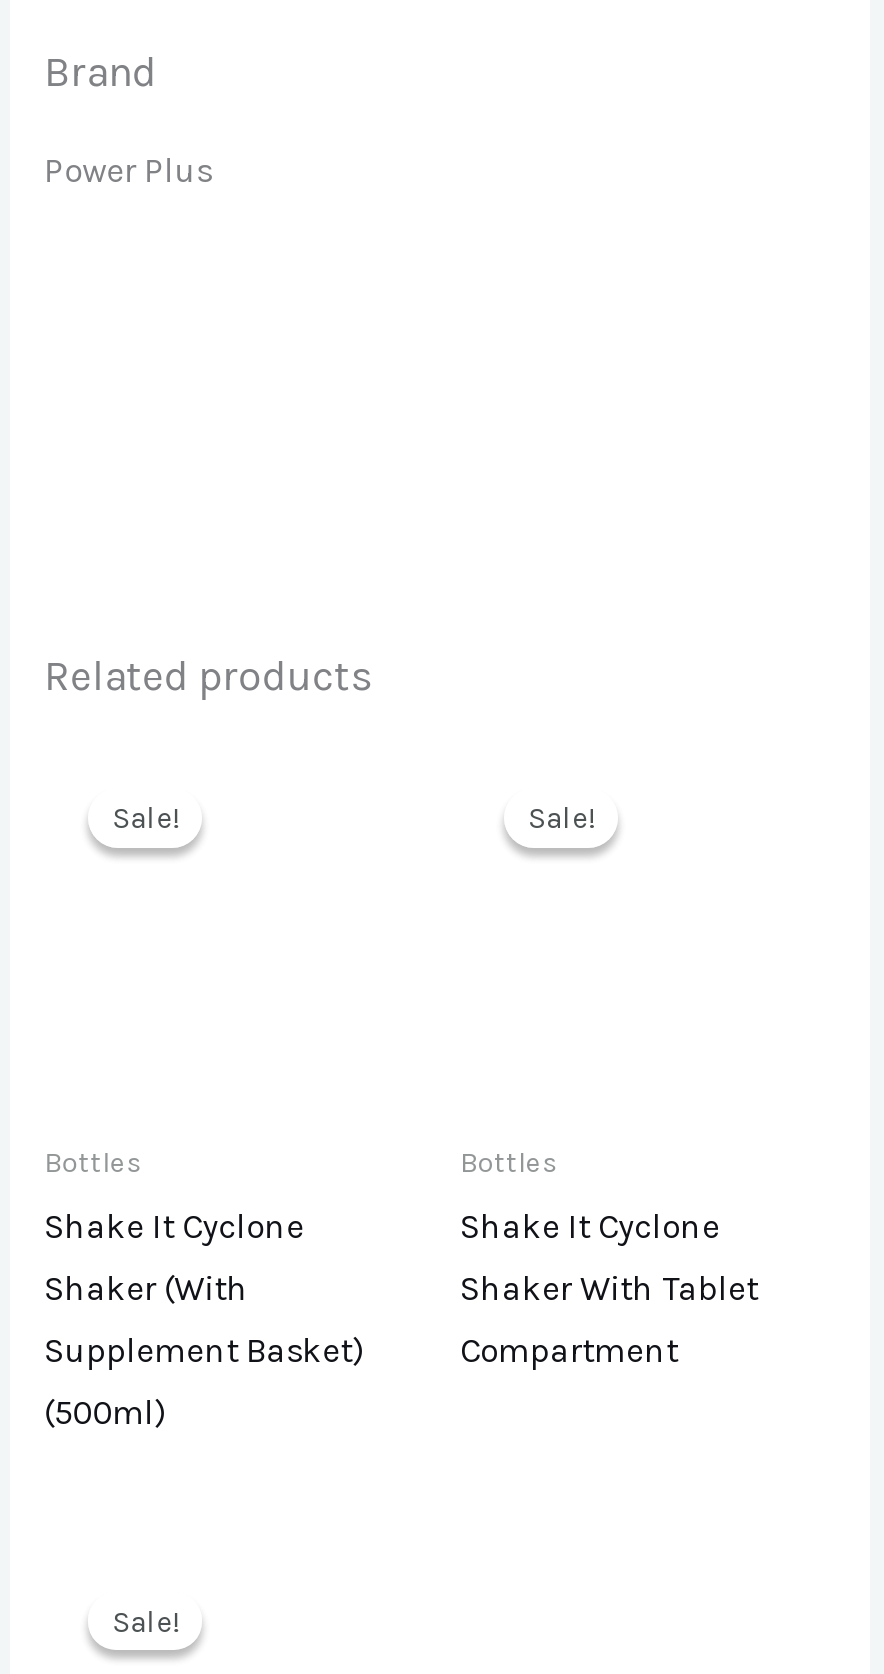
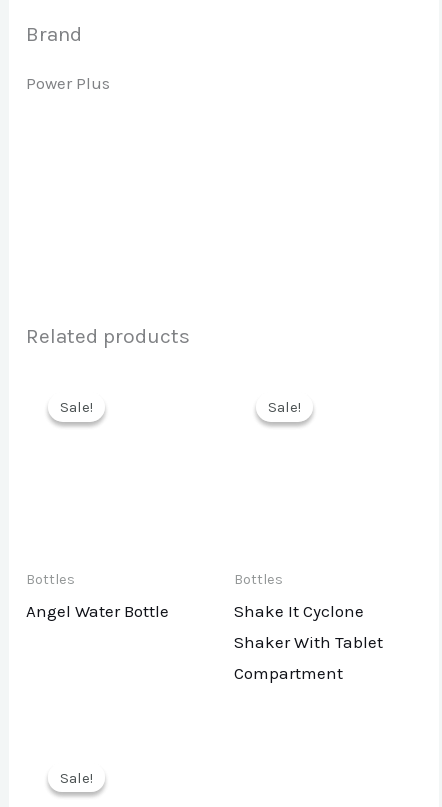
- Shake It Cyclone
- Shaker (With
- Supplement Basket)
- (500ml)
+ Angel Water Bottle
